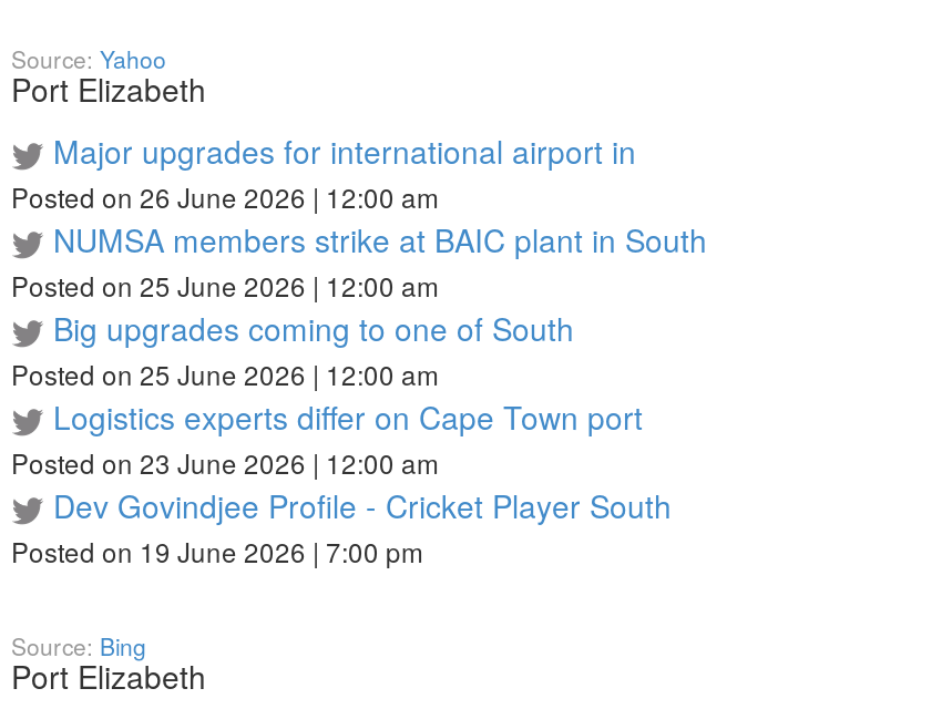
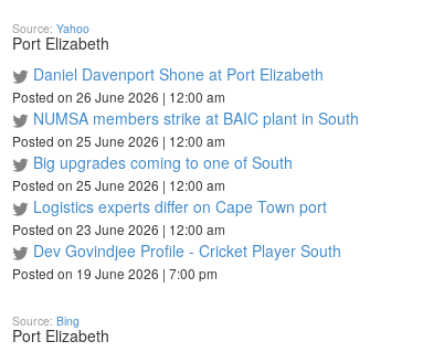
- Major upgrades for international airport in
+ Daniel Davenport Shone at Port Elizabeth
